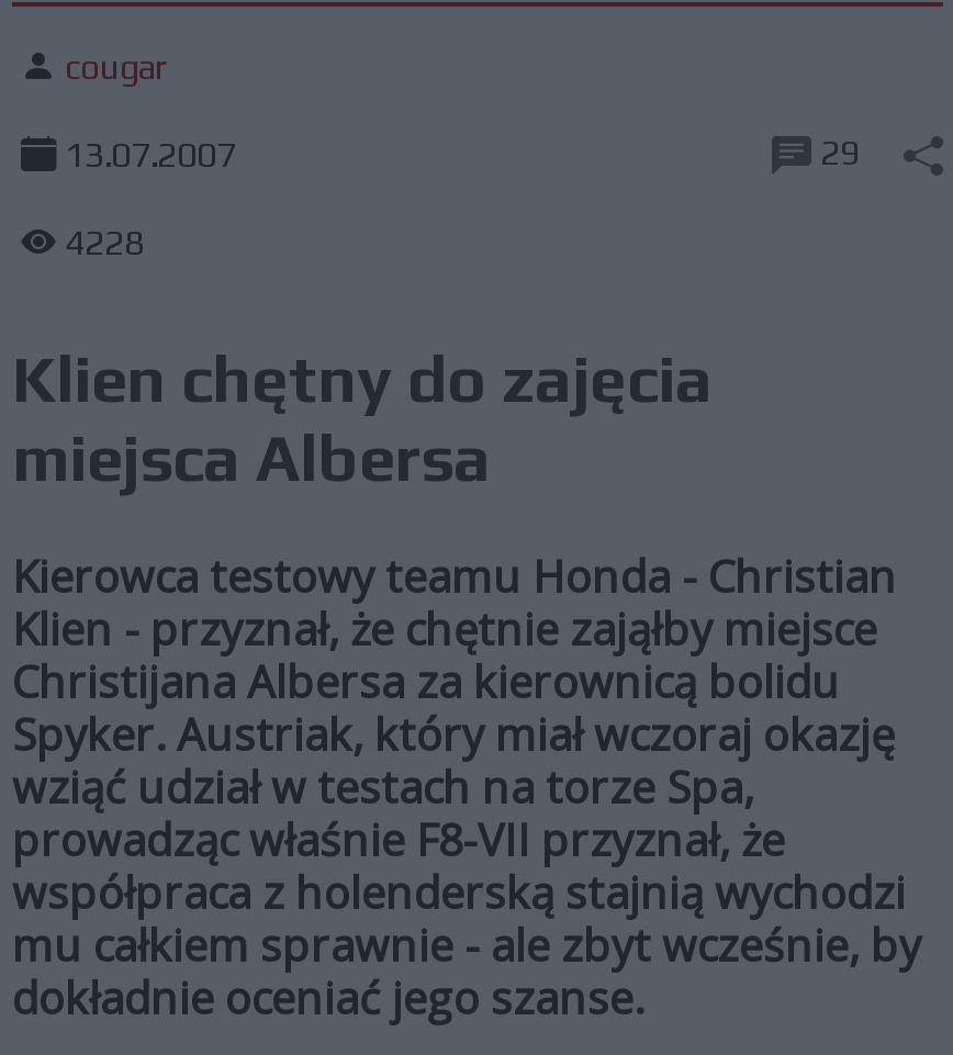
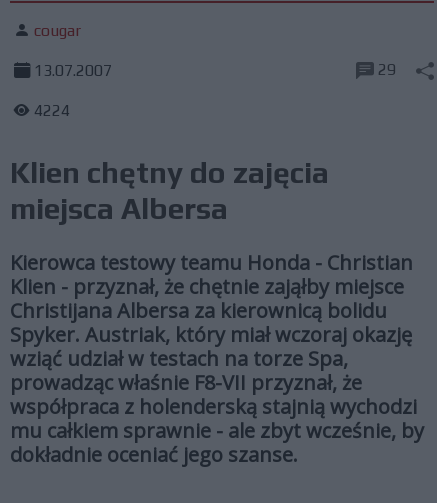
- 4228
+ 4224
